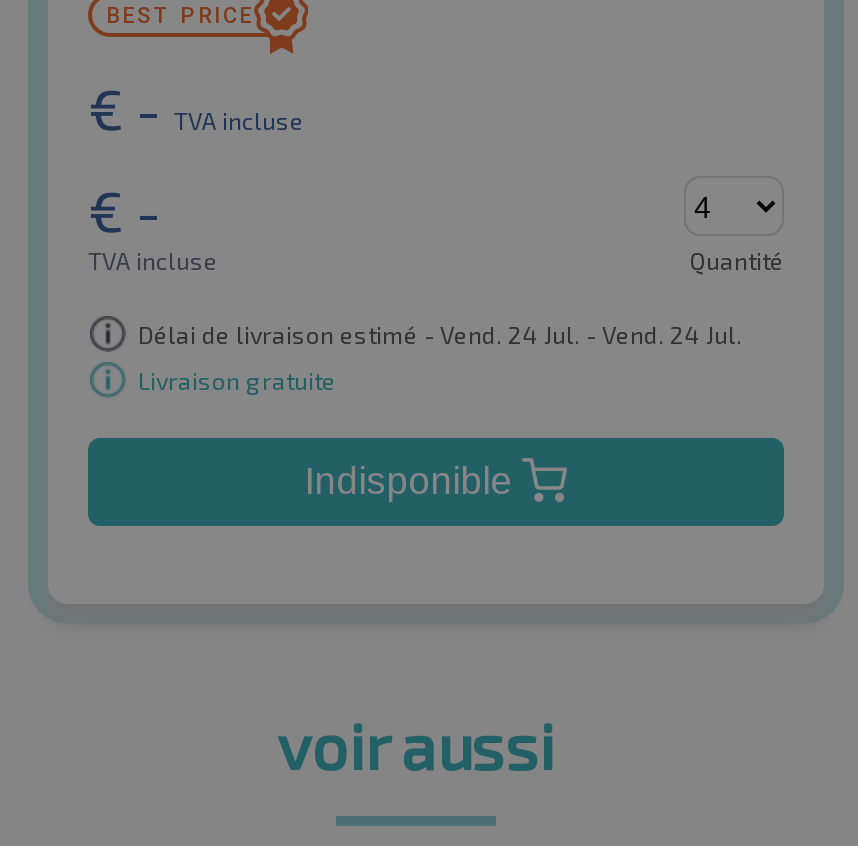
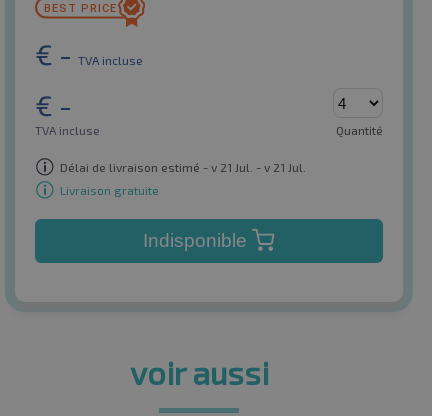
- Délai de livraison estimé - Vend. 24 Jul. - Vend. 24 Jul.
+ Délai de livraison estimé - v 21 Jul. - v 21 Jul.
